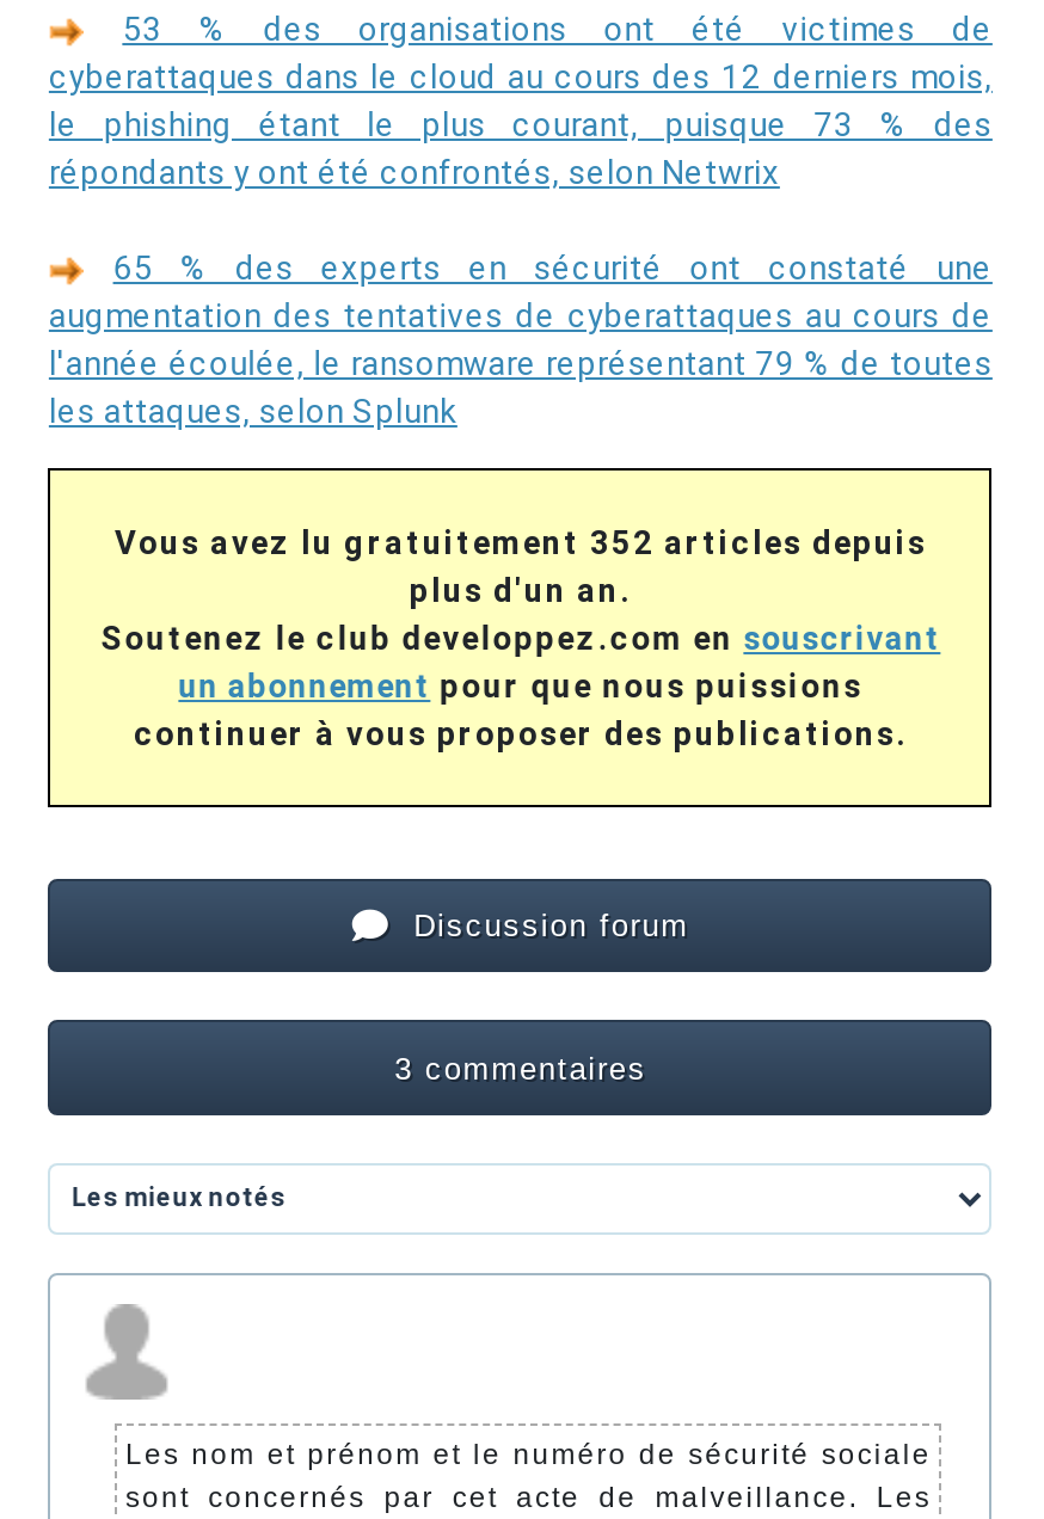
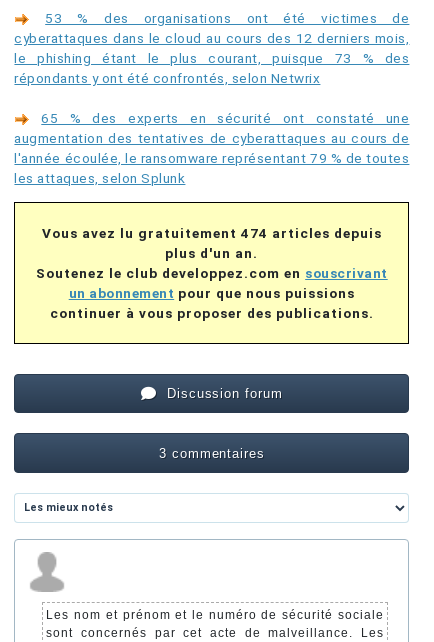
- Vous avez lu gratuitement 352 articles depuis
+ Vous avez lu gratuitement 474 articles depuis
